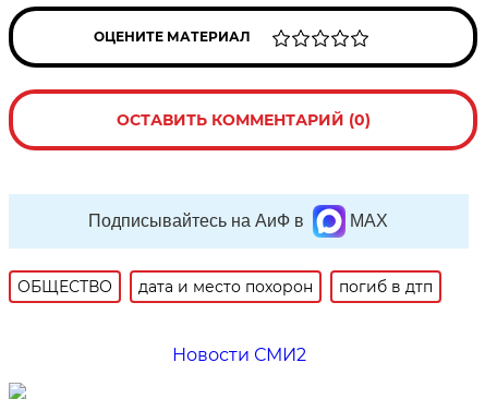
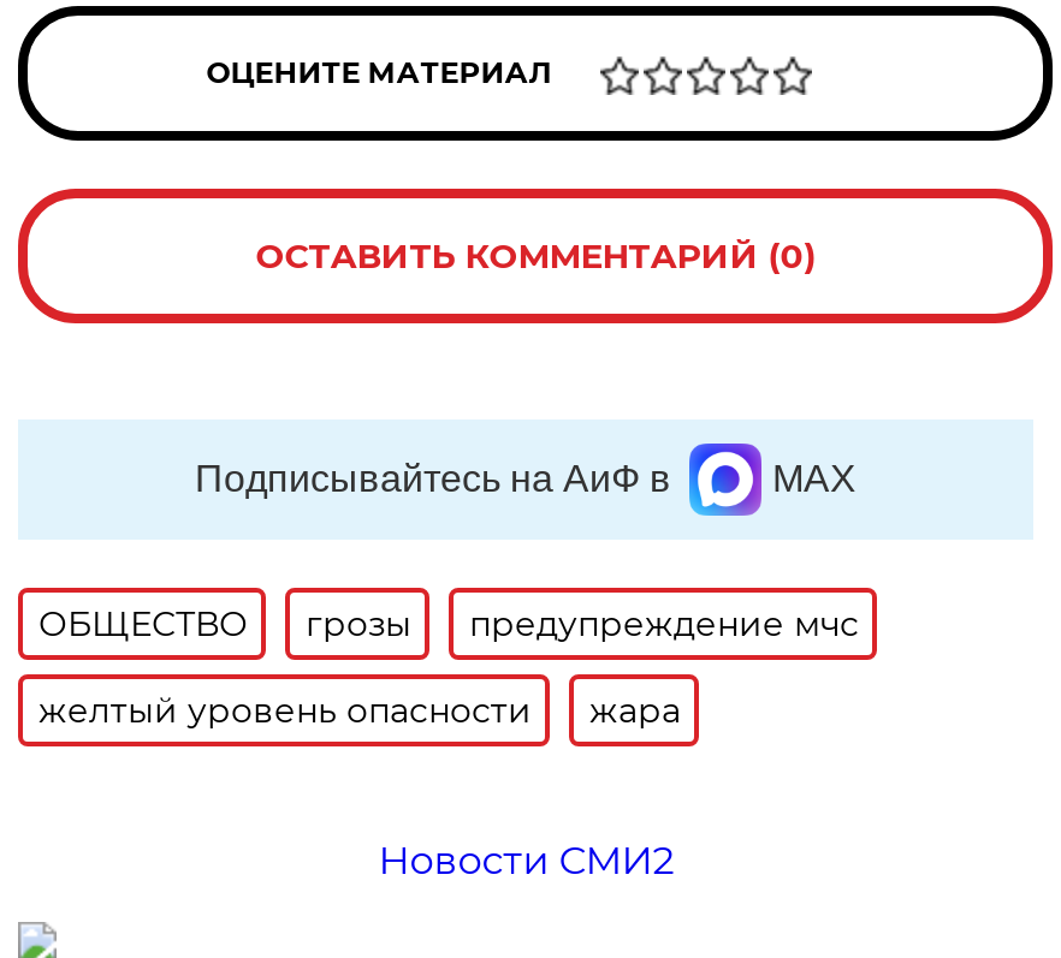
- дата и место похорон
- погиб в дтп
+ грозы
+ предупреждение мчс
+ желтый уровень опасности
+ жара
